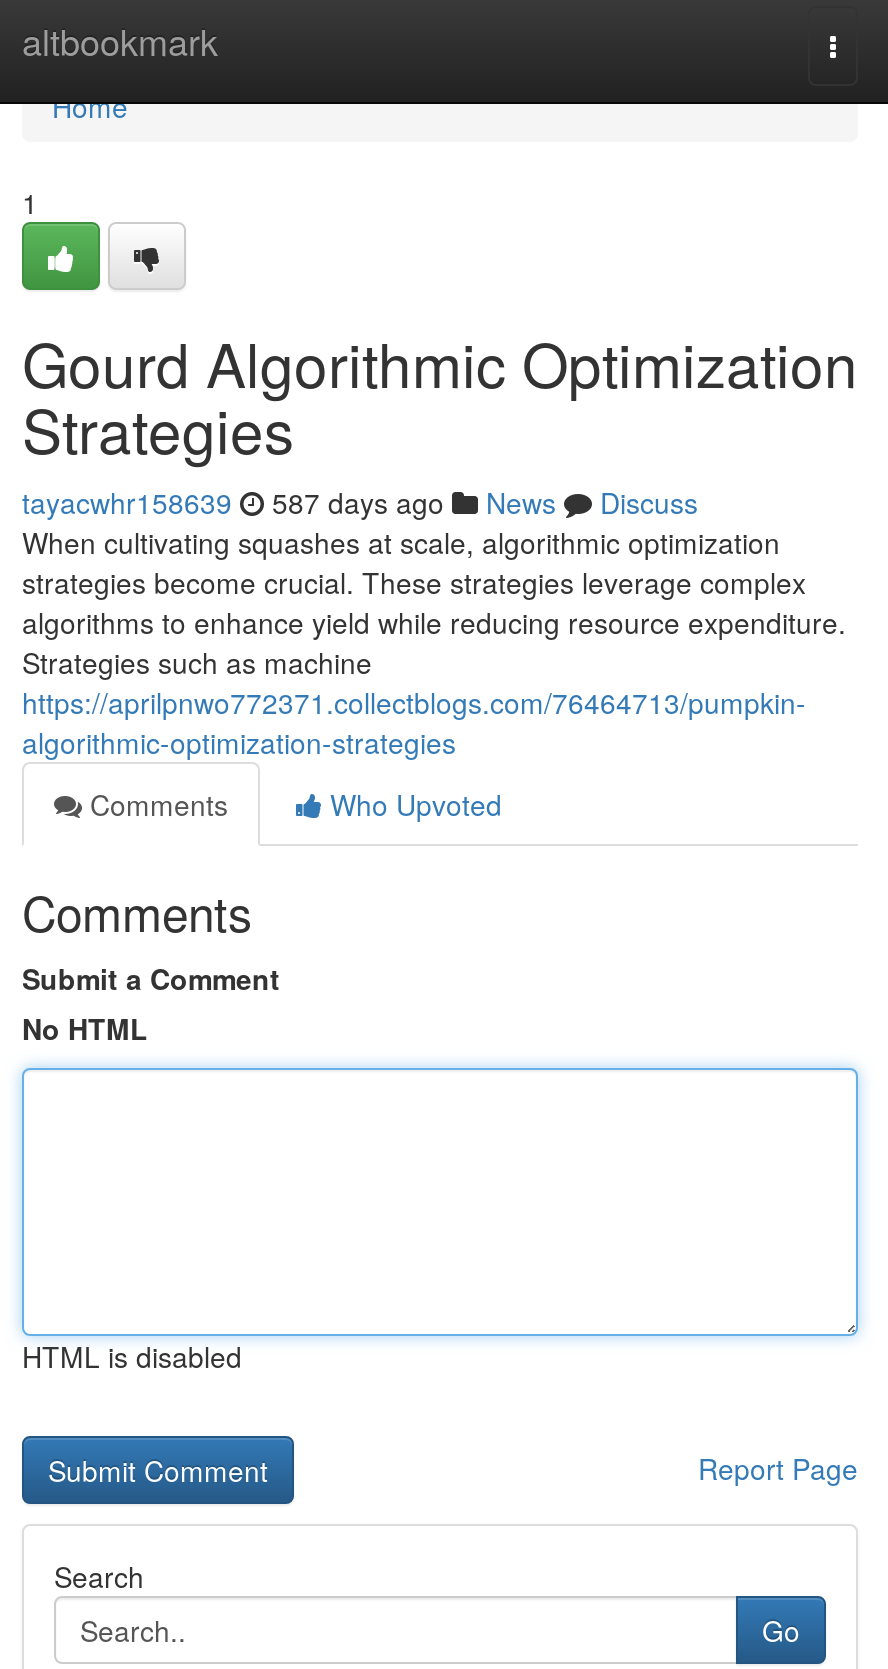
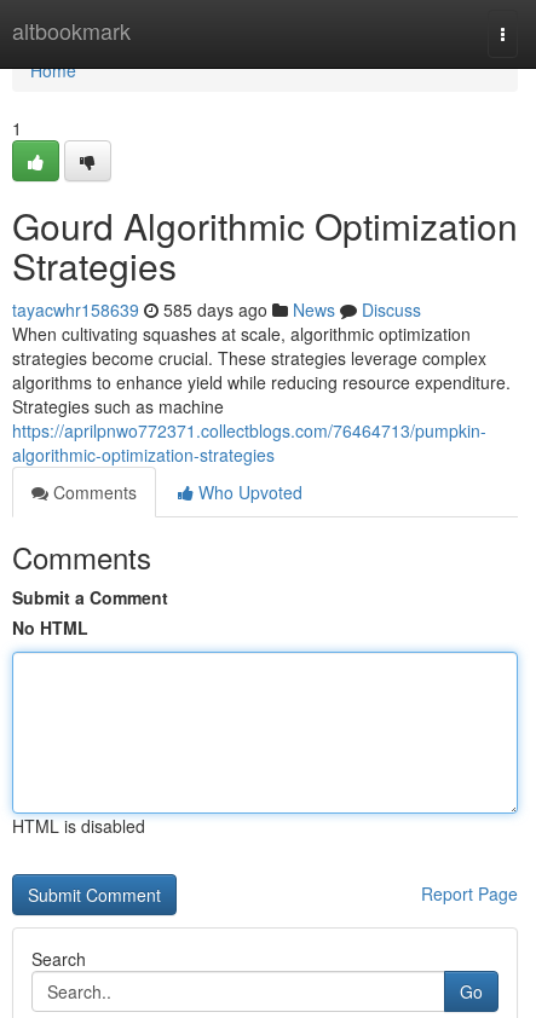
- tayacwhr158639 587 days ago News Discuss
+ tayacwhr158639 585 days ago News Discuss
